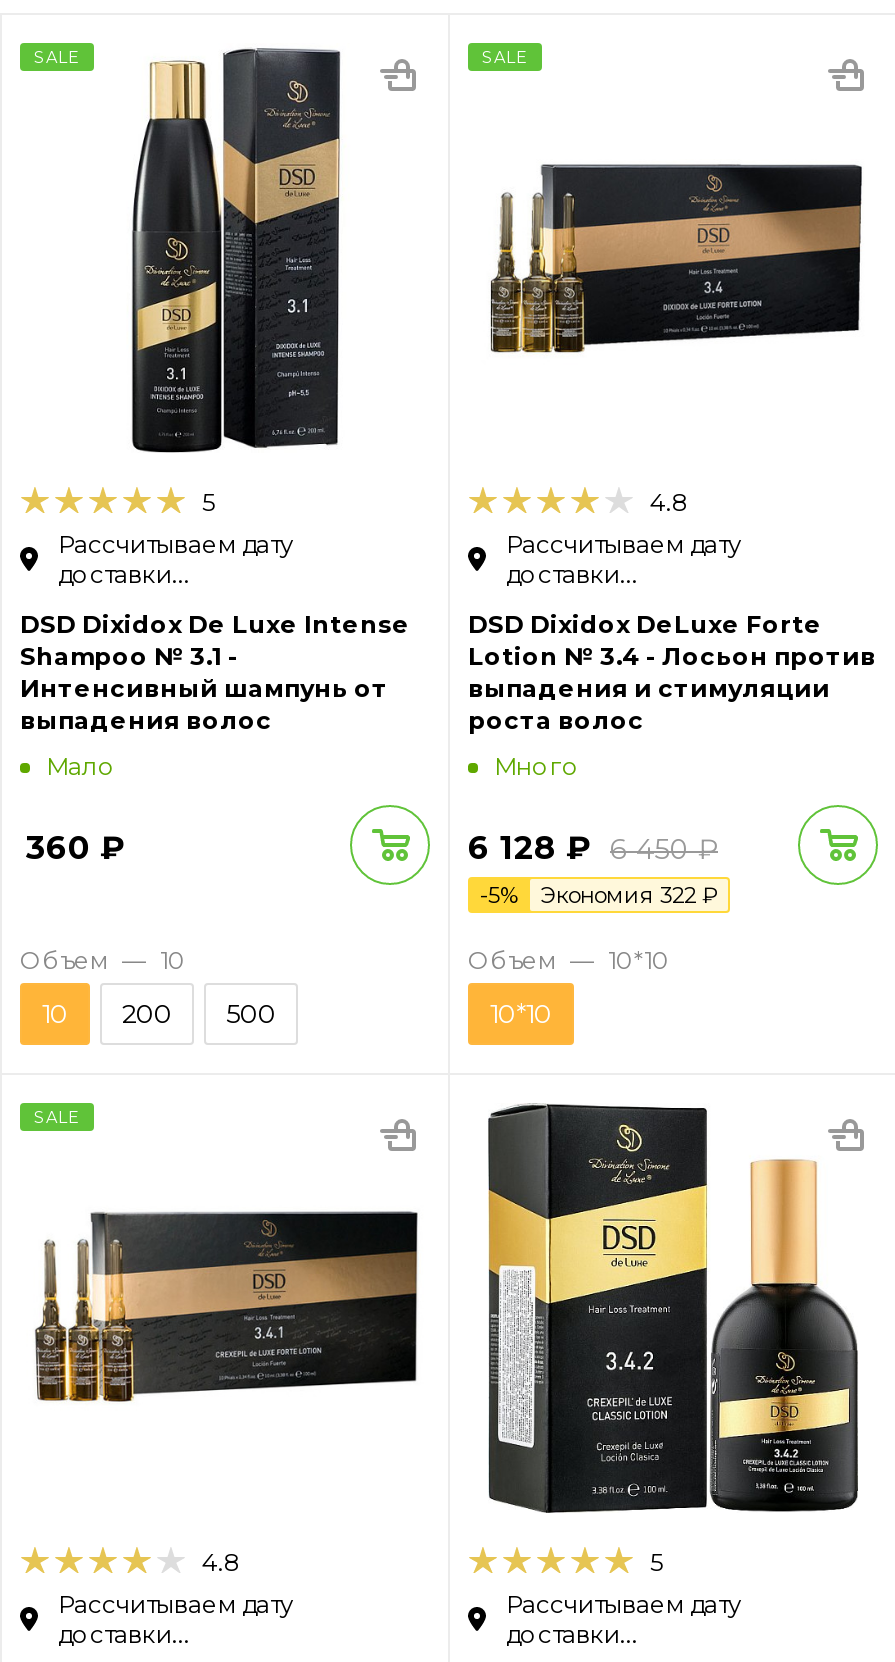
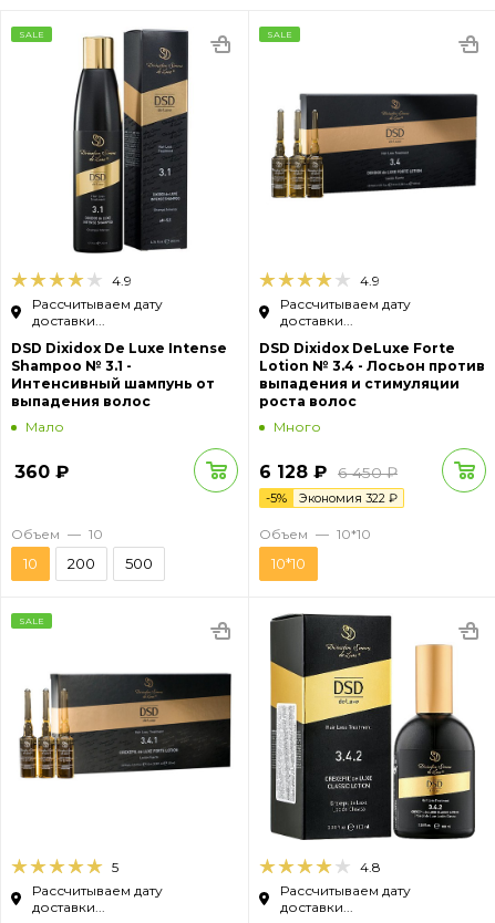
- 5
+ 4.9

- 4.8
+ 4.9

- 4.8
+ 5

- 5
+ 4.8
